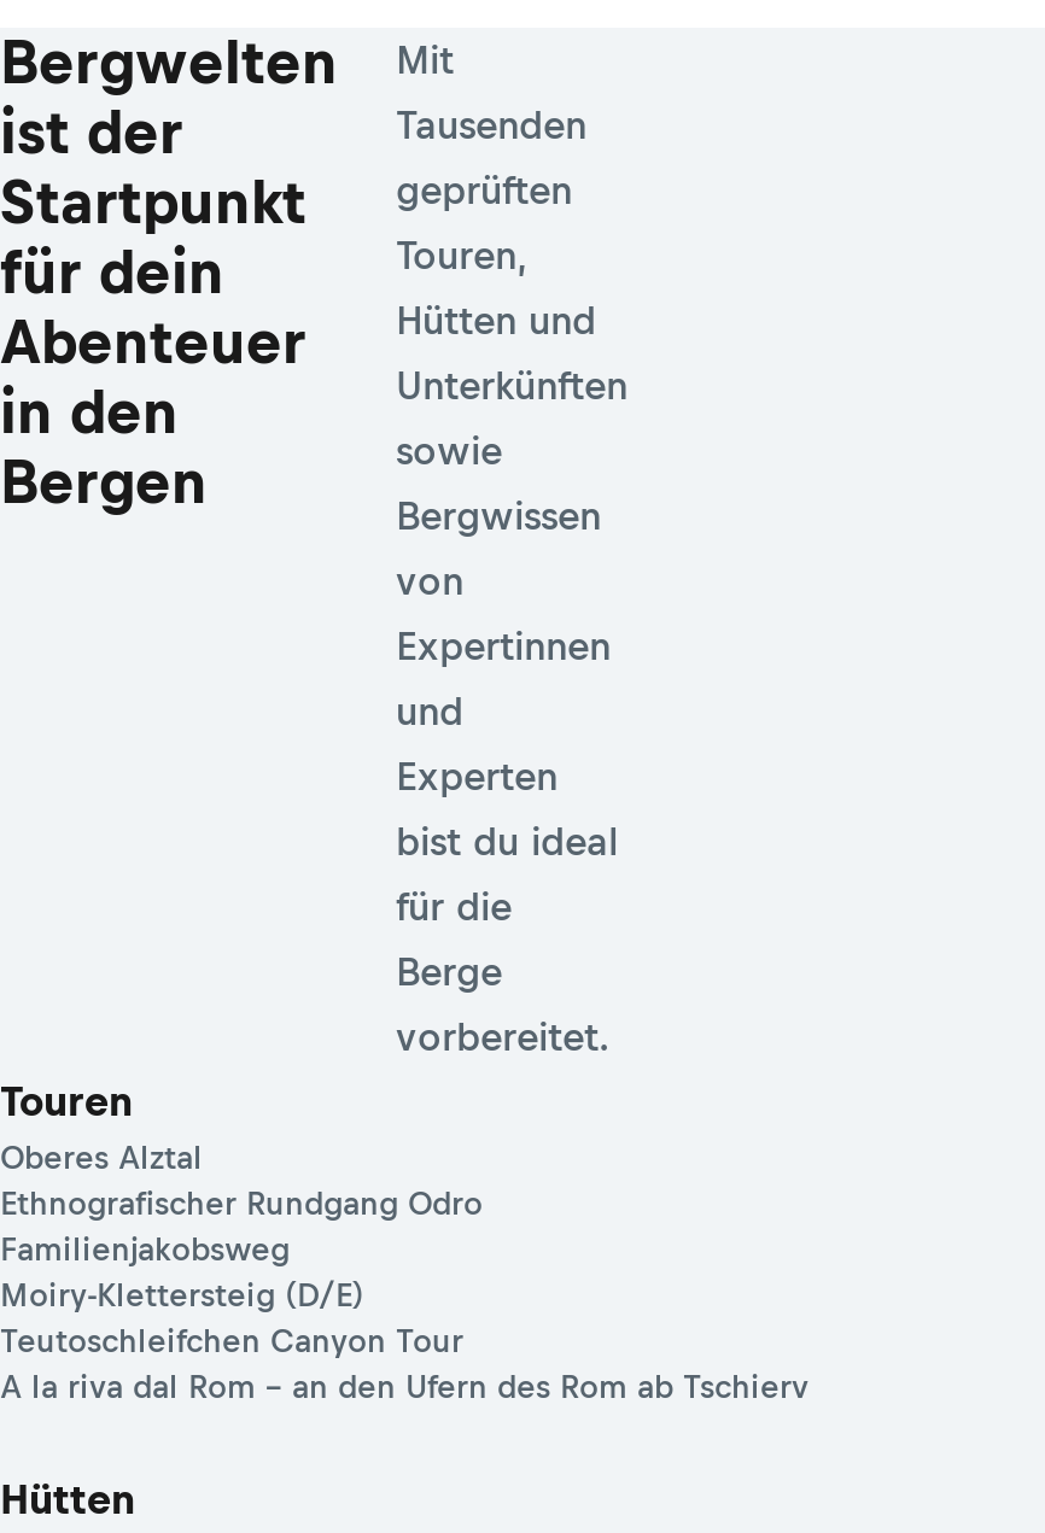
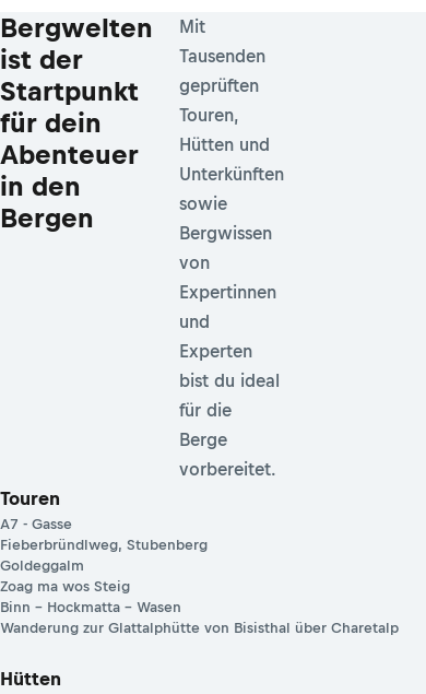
- Oberes Alztal
- Ethnografischer Rundgang Odro
- Familienjakobsweg
- Moiry-Klettersteig (D/E)
- Teutoschleifchen Canyon Tour
- A la riva dal Rom – an den Ufern des Rom ab Tschierv
+ A7 - Gasse
+ Fieberbründlweg, Stubenberg
+ Goldeggalm
+ Zoag ma wos Steig
+ Binn – Hockmatta – Wasen
+ Wanderung zur Glattalphütte von Bisisthal über Charetalp
